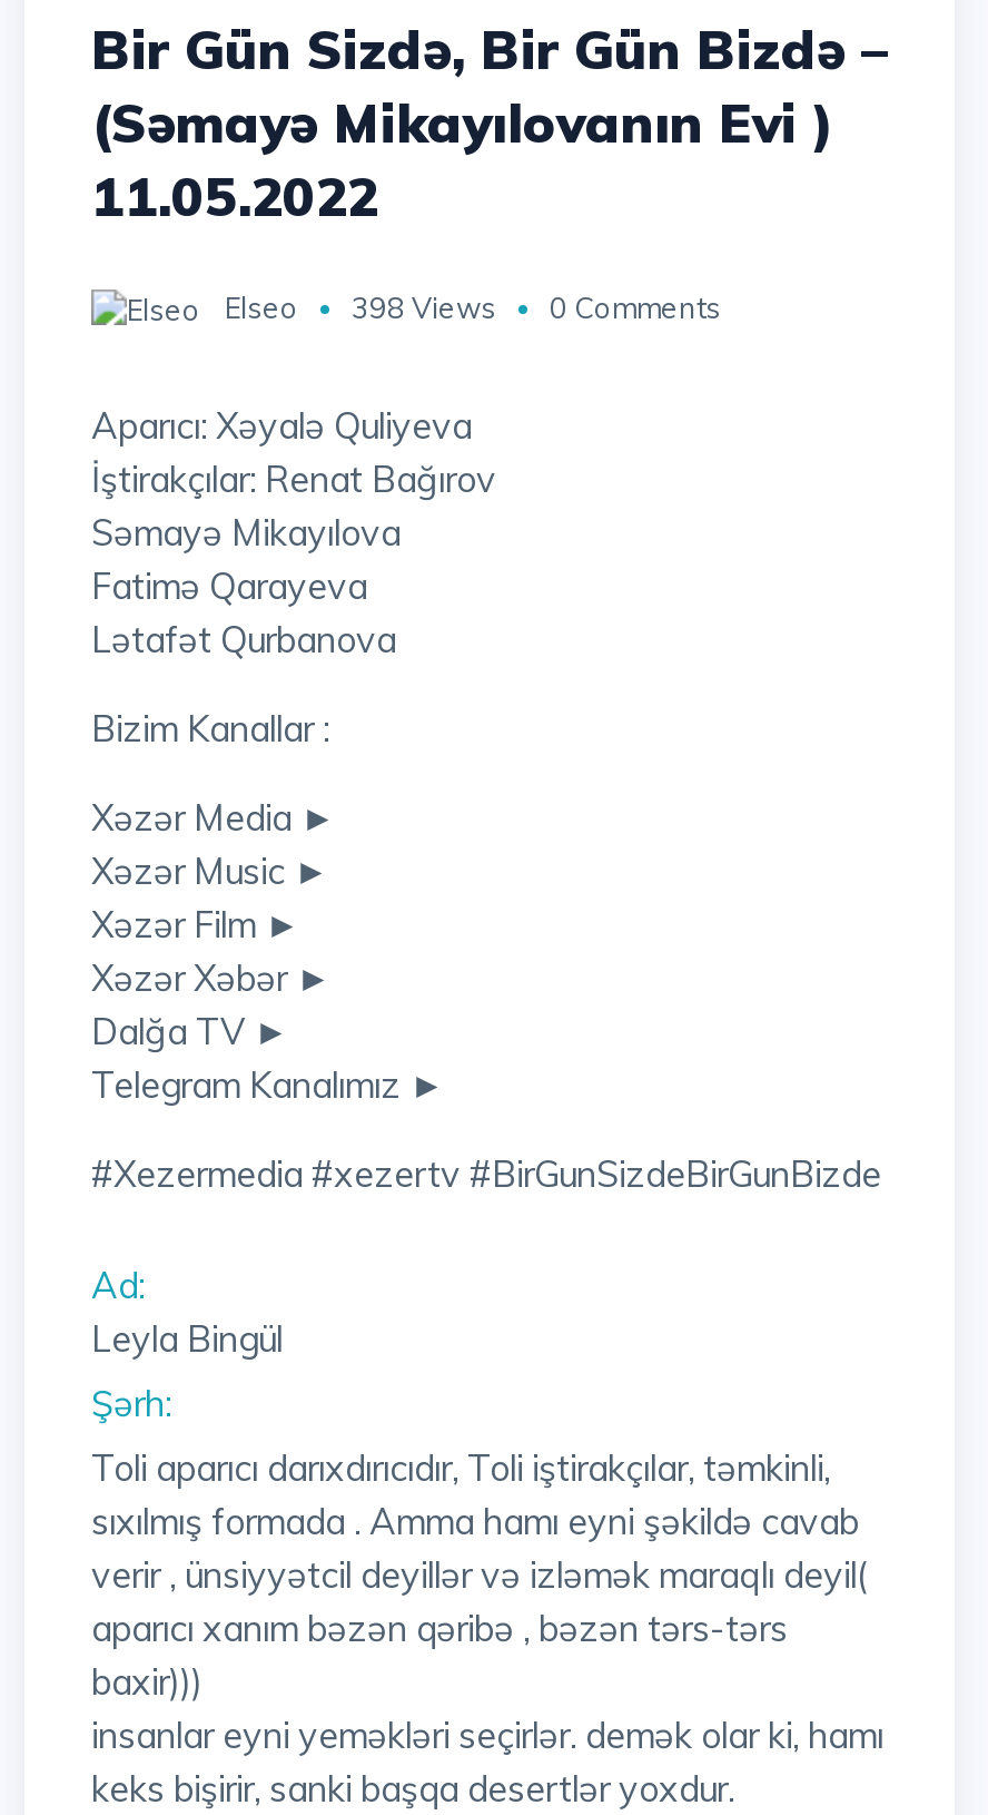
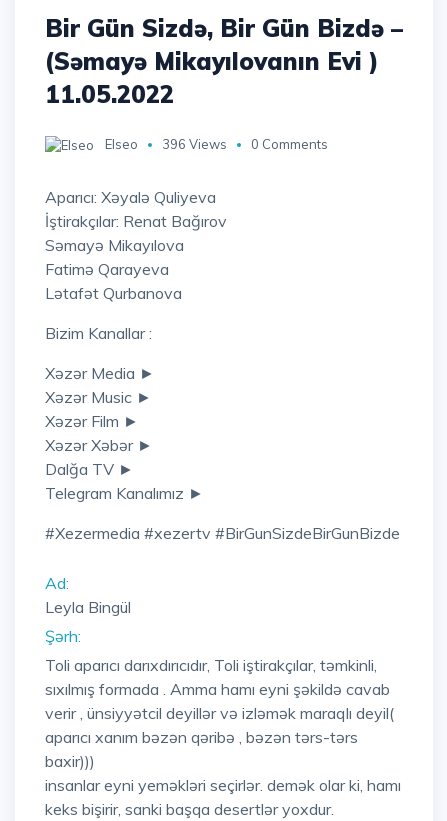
- Elseo 398 Views 0 Comments
+ Elseo 396 Views 0 Comments
